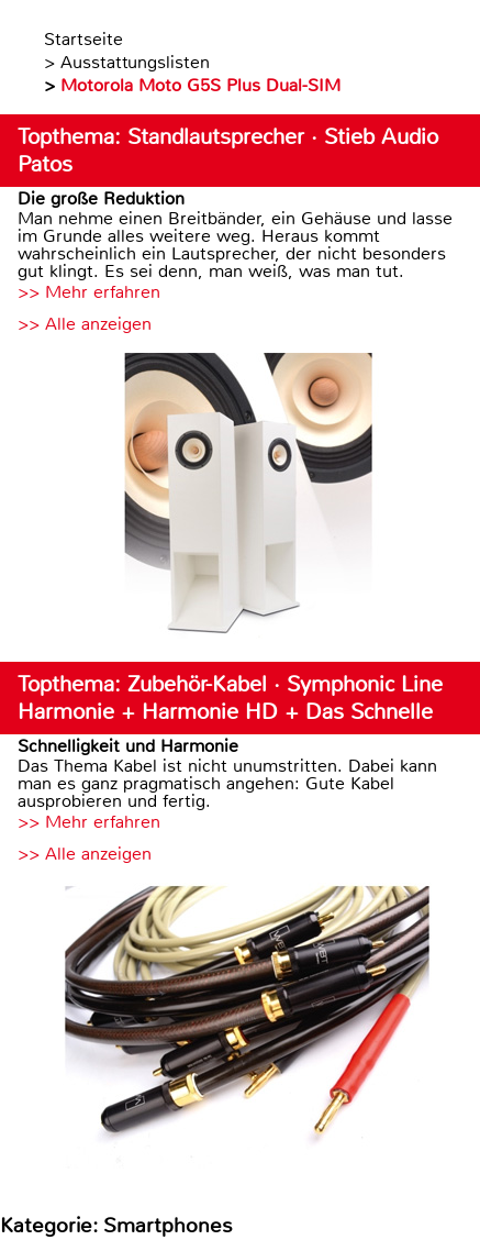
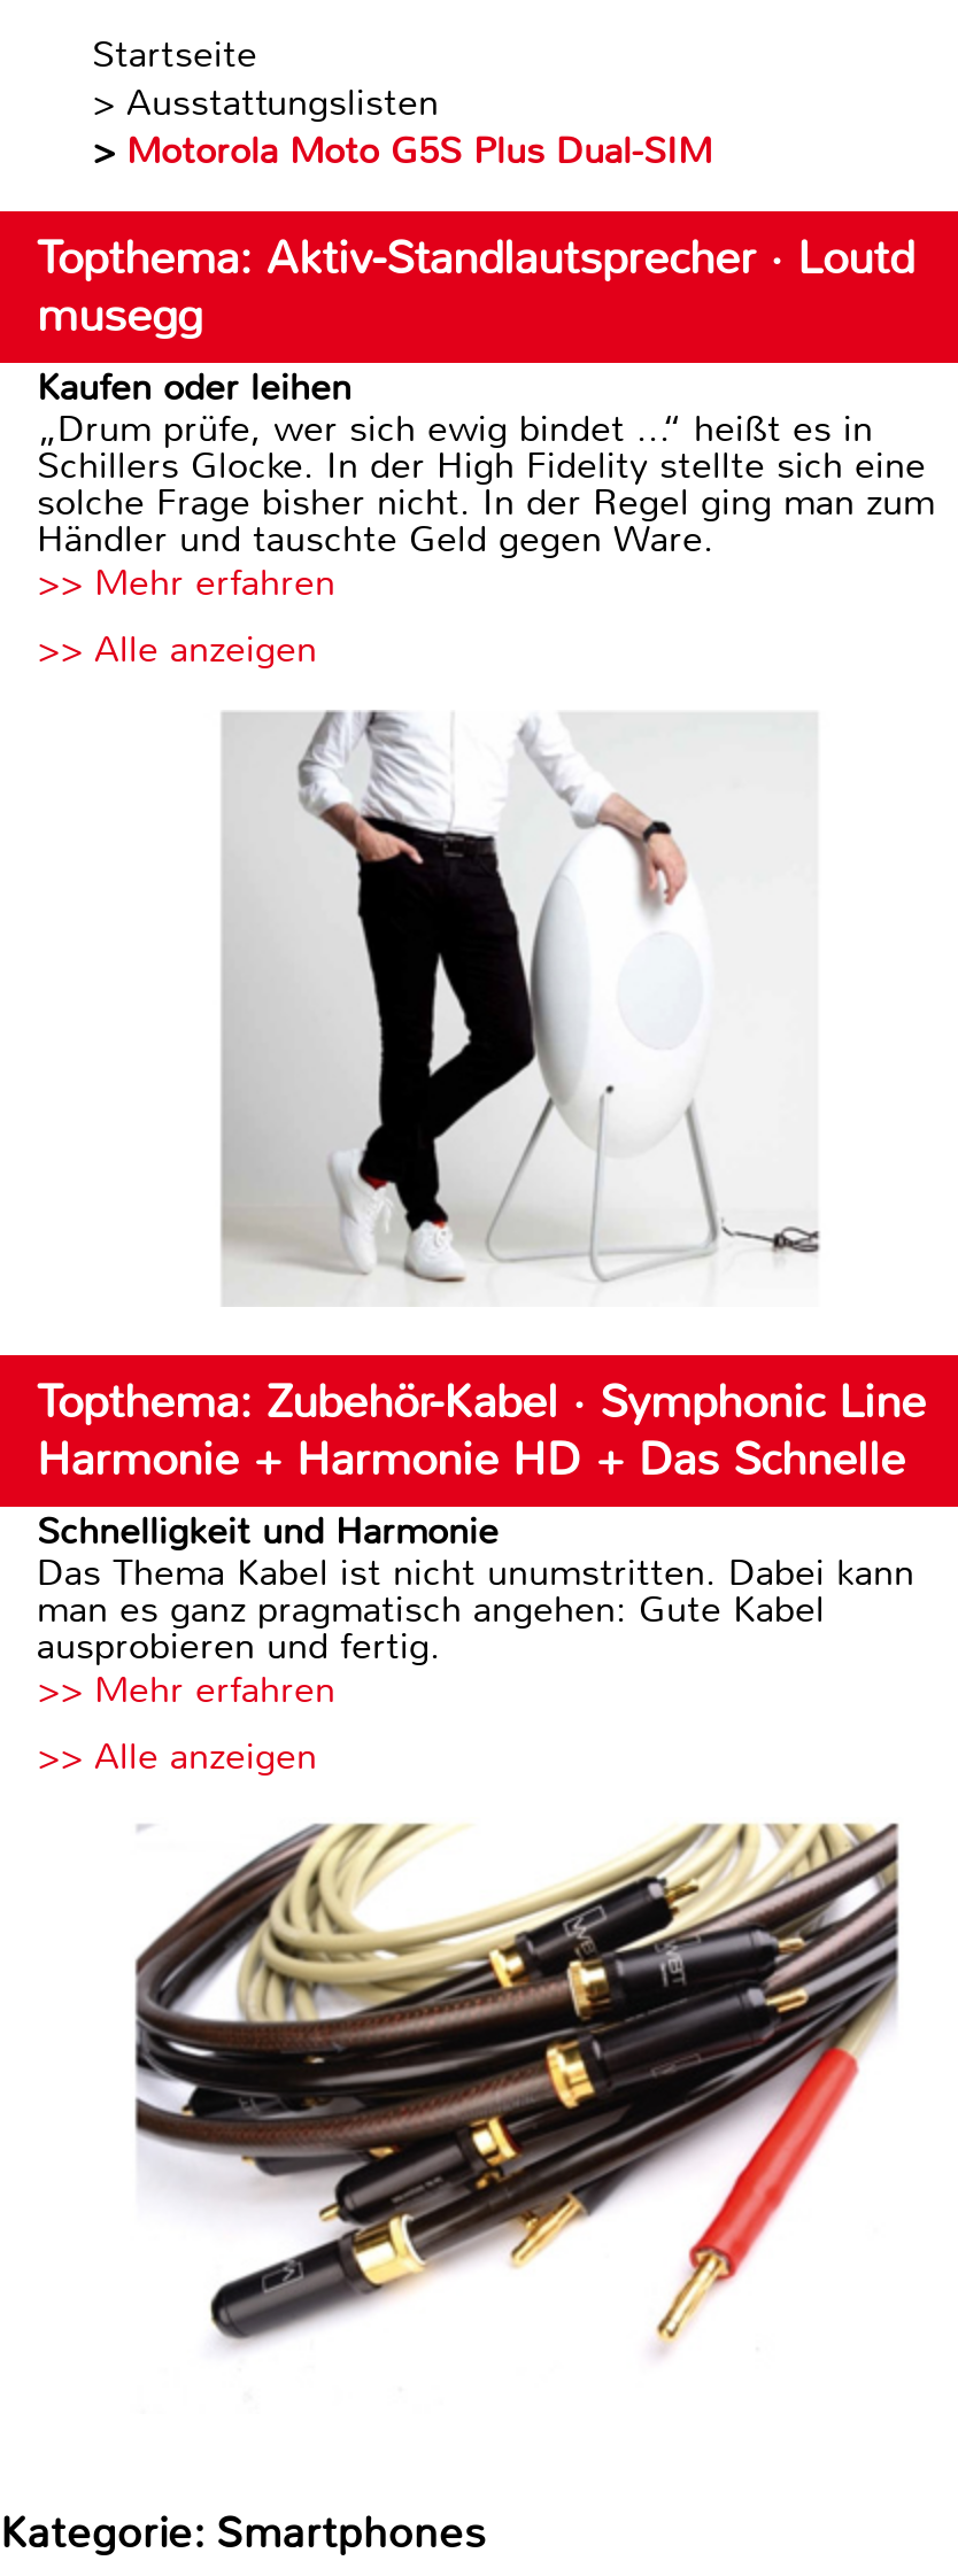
- Topthema: Standlautsprecher · Stieb Audio
- Patos
- Die große Reduktion
- Man nehme einen Breitbänder, ein Gehäuse und lasse
- im Grunde alles weitere weg. Heraus kommt
- wahrscheinlich ein Lautsprecher, der nicht besonders
- gut klingt. Es sei denn, man weiß, was man tut.
+ Topthema: Aktiv-Standlautsprecher · Loutd
+ musegg
+ Kaufen oder leihen
+ „Drum prüfe, wer sich ewig bindet ...“ heißt es in
+ Schillers Glocke. In der High Fidelity stellte sich eine
+ solche Frage bisher nicht. In der Regel ging man zum
+ Händler und tauschte Geld gegen Ware.

- [image]
+ [image]
